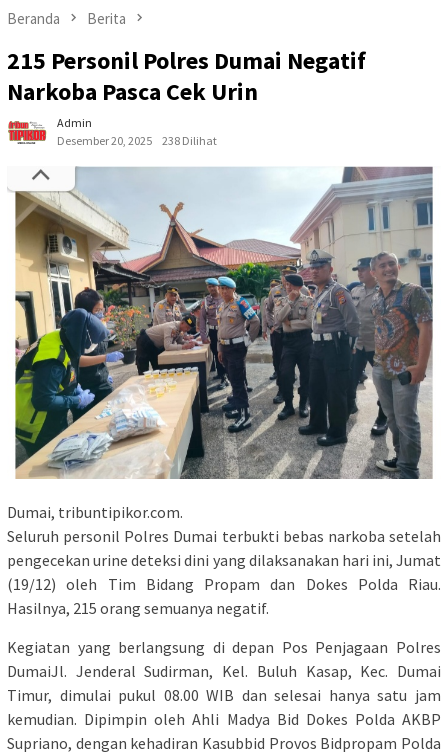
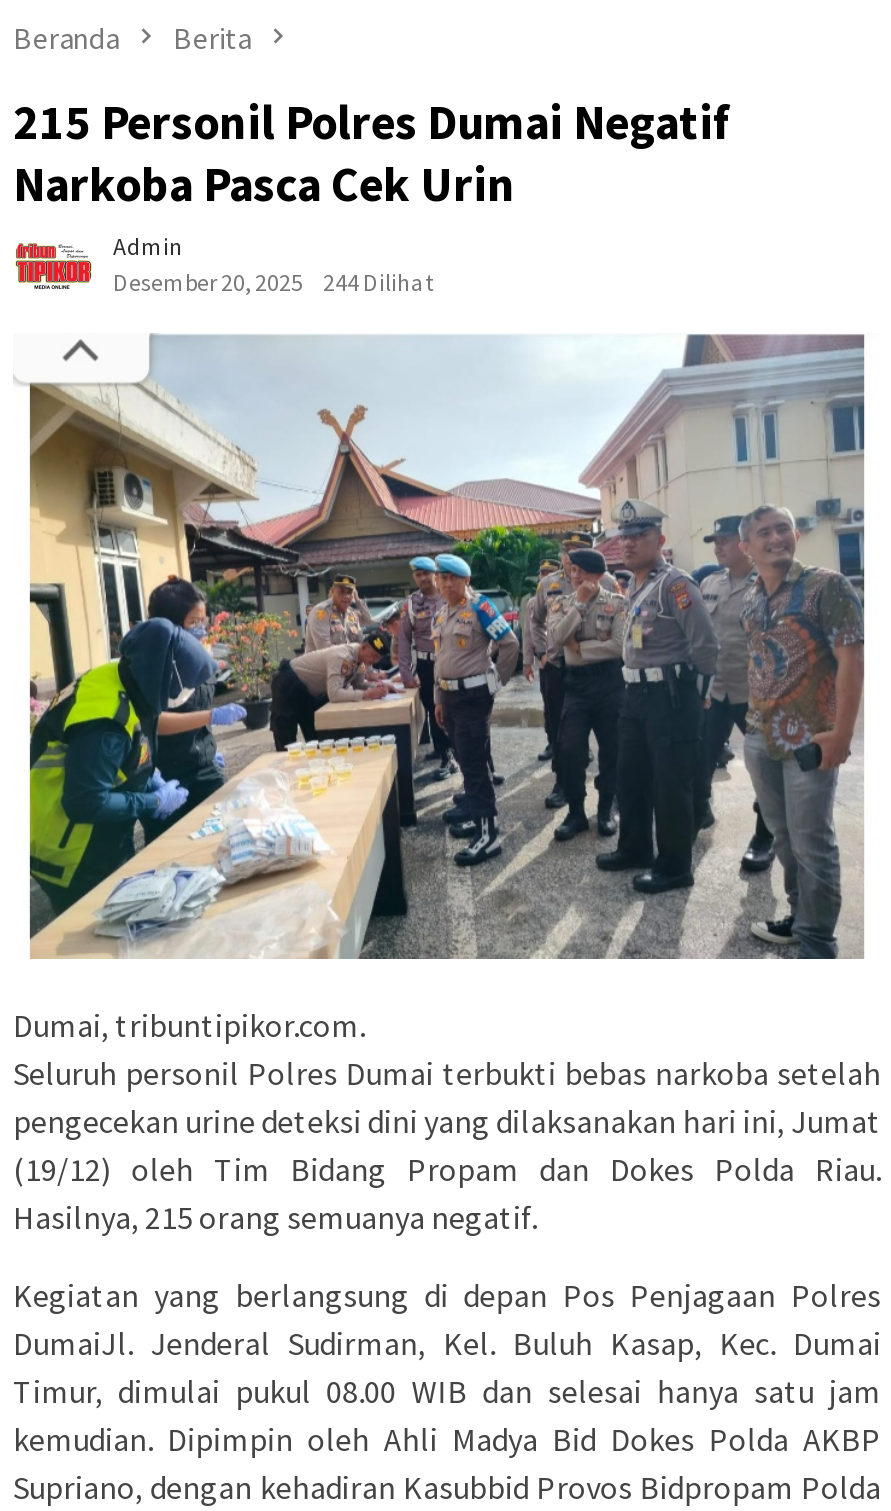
- Desember 20, 2025 238 Dilihat
+ Desember 20, 2025 244 Dilihat
